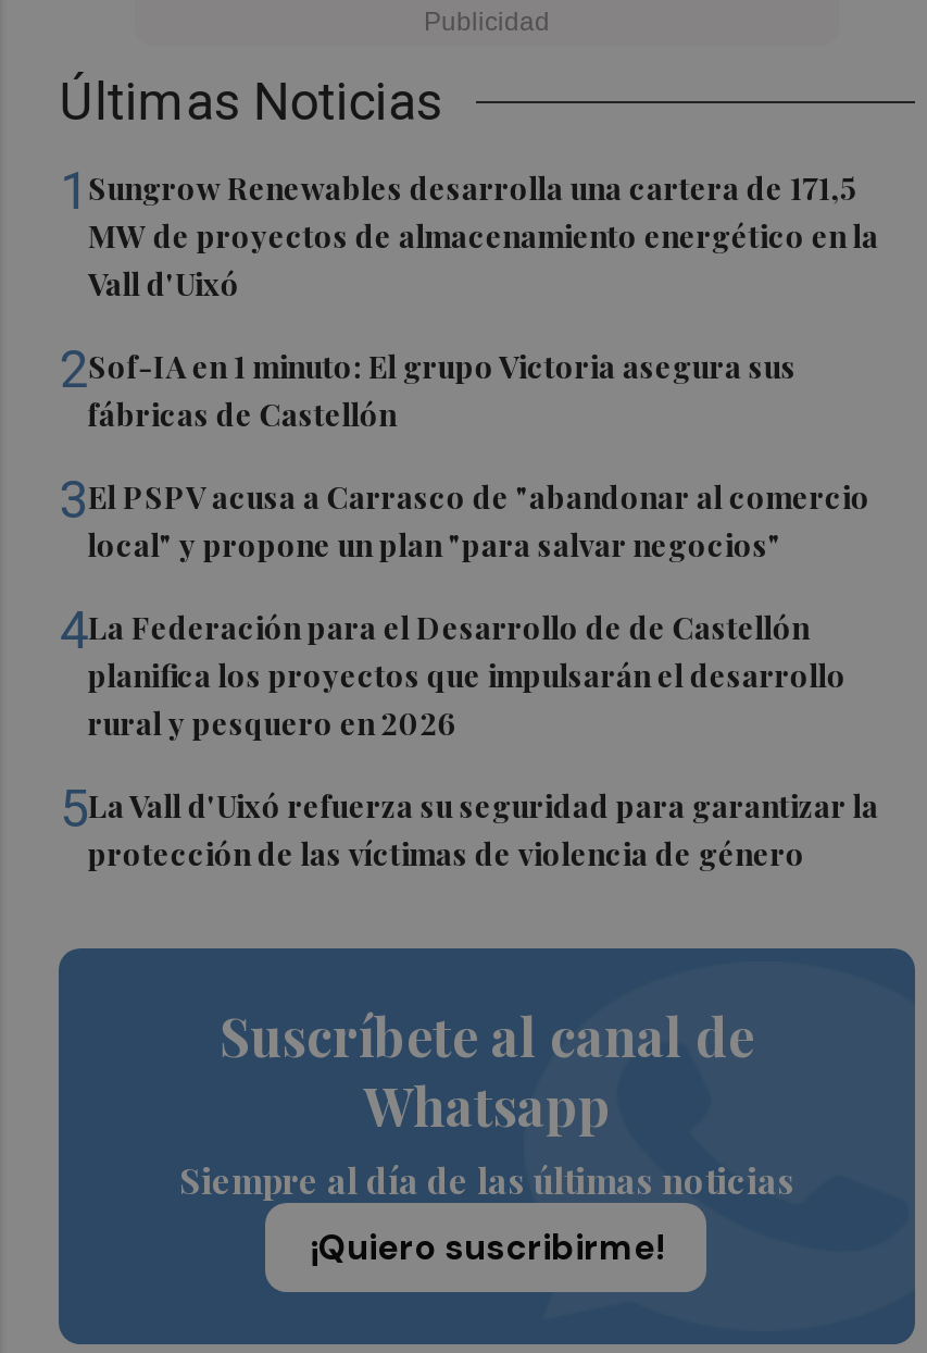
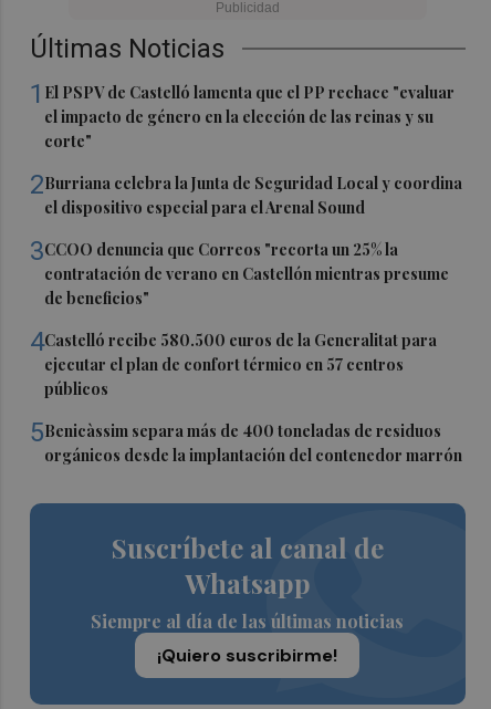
- 1 Sungrow Renewables desarrolla una cartera de 171,5
- MW de proyectos de almacenamiento energético en la
- Vall d'Uixó
+ 1 El PSPV de Castelló lamenta que el PP rechace "evaluar
+ el impacto de género en la elección de las reinas y su
+ corte"

- 2Sof-IA en 1 minuto: El grupo Victoria asegura sus
- fábricas de Castellón
+ 2Burriana celebra la Junta de Seguridad Local y coordina
+ el dispositivo especial para el Arenal Sound

- 3El PSPV acusa a Carrasco de "abandonar al comercio
- local" y propone un plan "para salvar negocios"
+ 3CCOO denuncia que Correos "recorta un 25% la
+ contratación de verano en Castellón mientras presume
+ de beneficios"

- 4La Federación para el Desarrollo de de Castellón
- planifica los proyectos que impulsarán el desarrollo
- rural y pesquero en 2026
+ 4Castelló recibe 580.500 euros de la Generalitat para
+ ejecutar el plan de confort térmico en 57 centros
+ públicos

- 5La Vall d'Uixó refuerza su seguridad para garantizar la
- protección de las víctimas de violencia de género
+ 5Benicàssim separa más de 400 toneladas de residuos
+ orgánicos desde la implantación del contenedor marrón
